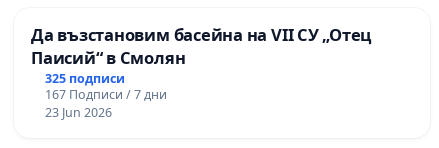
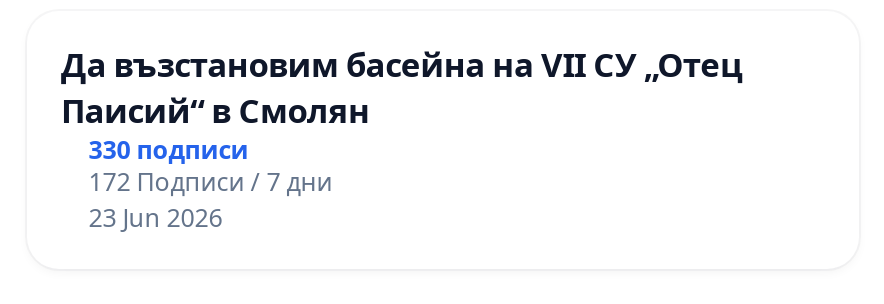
- 325 подписи
+ 330 подписи

- 167 Подписи / 7 дни
+ 172 Подписи / 7 дни
